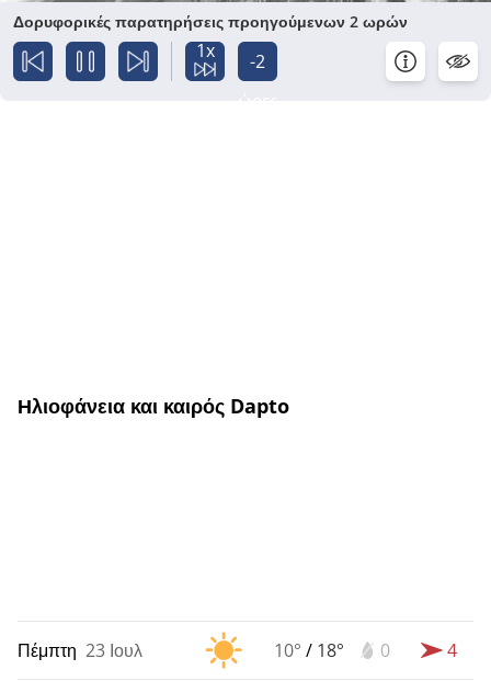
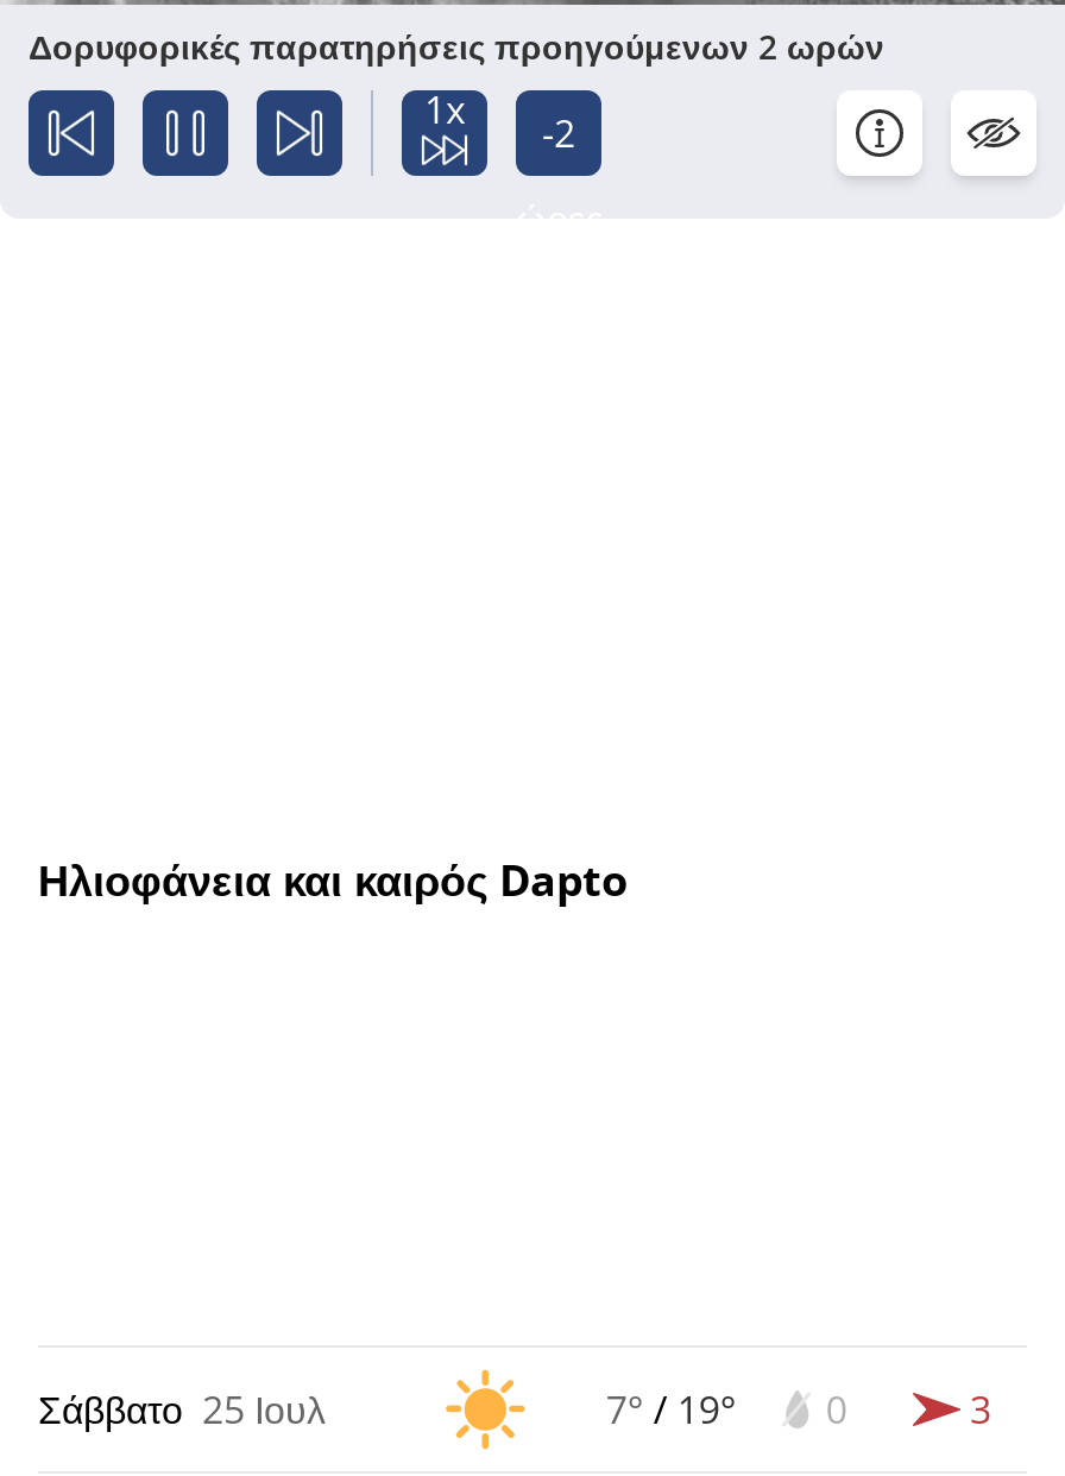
- Πέμπτη 23 Ιουλ
+ Σάββατο 25 Ιουλ

- 10° / 18° 0
+ 7° / 19° 0

- 4
+ 3
